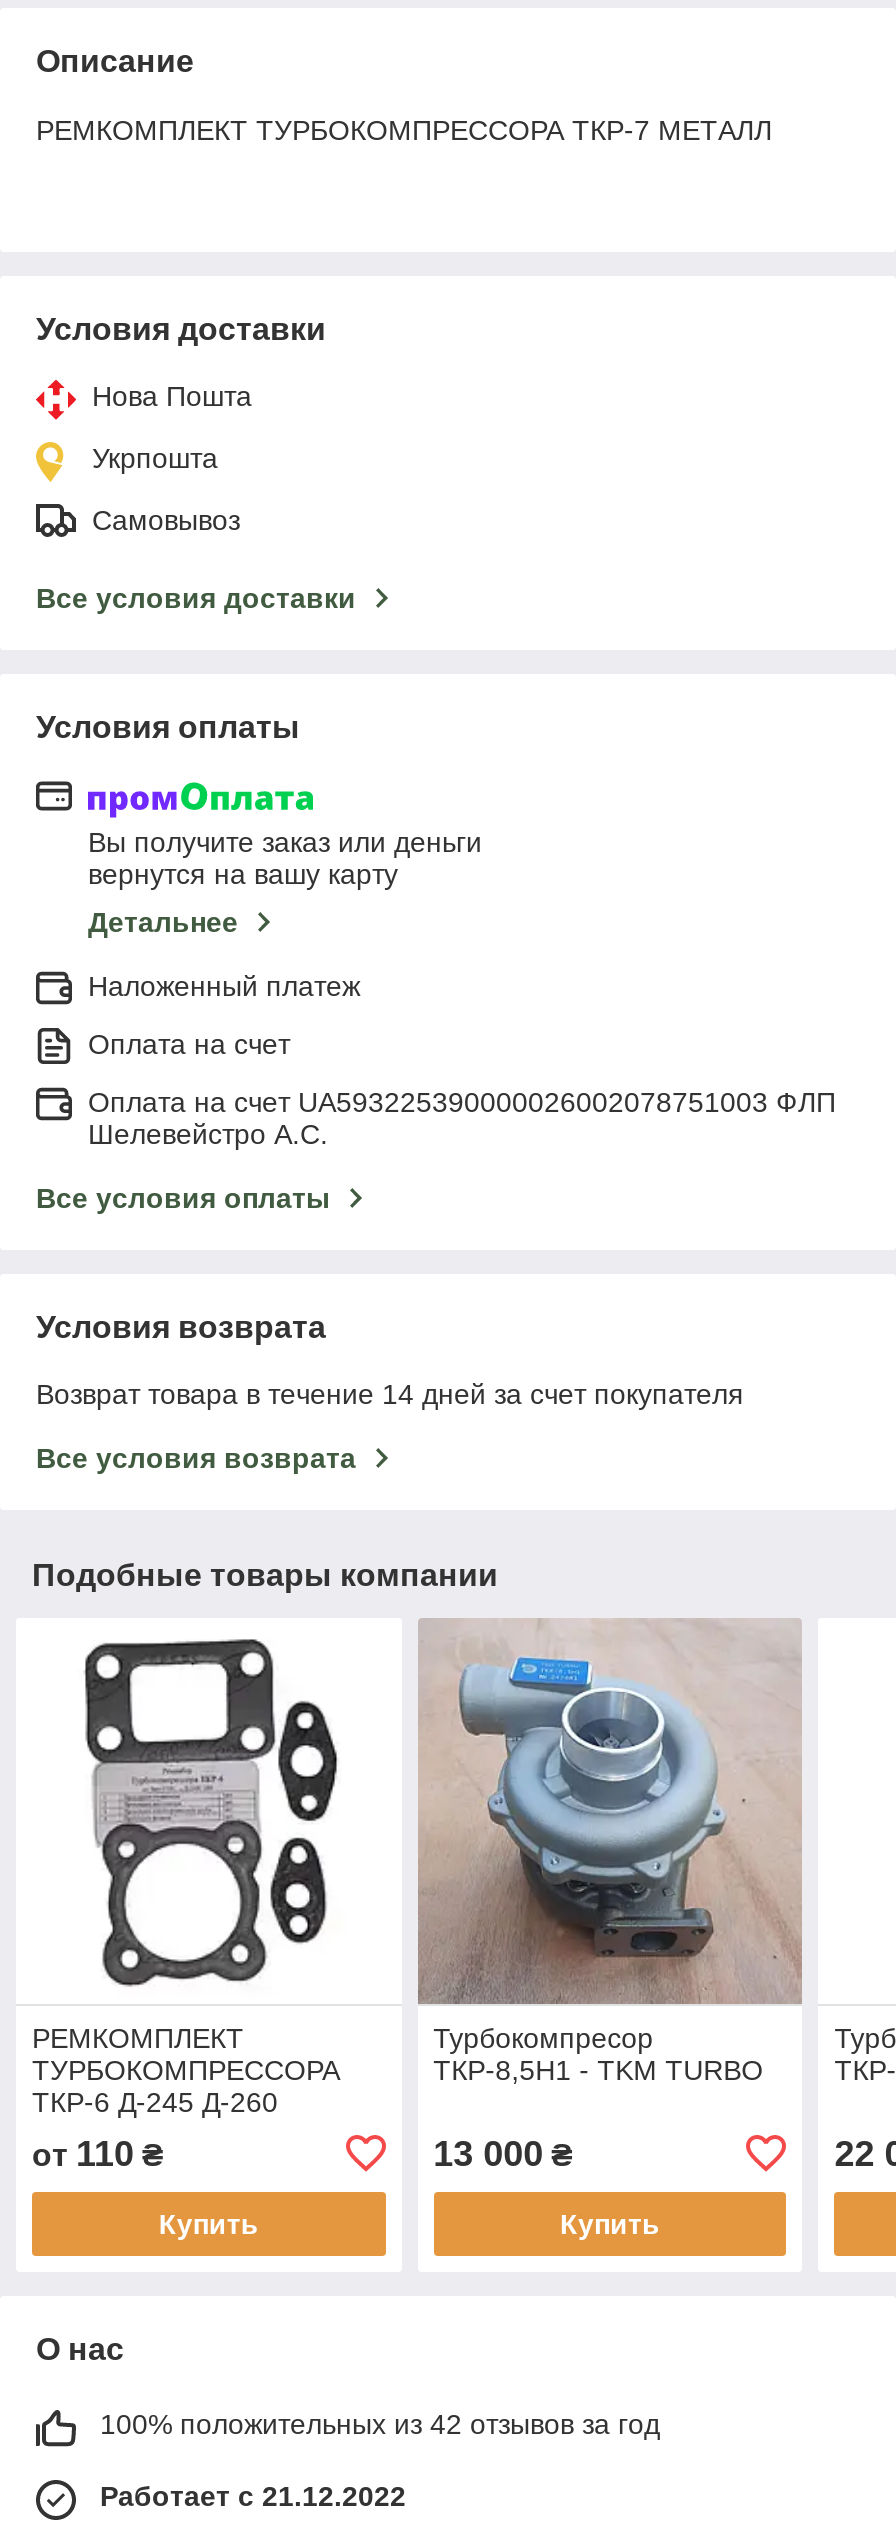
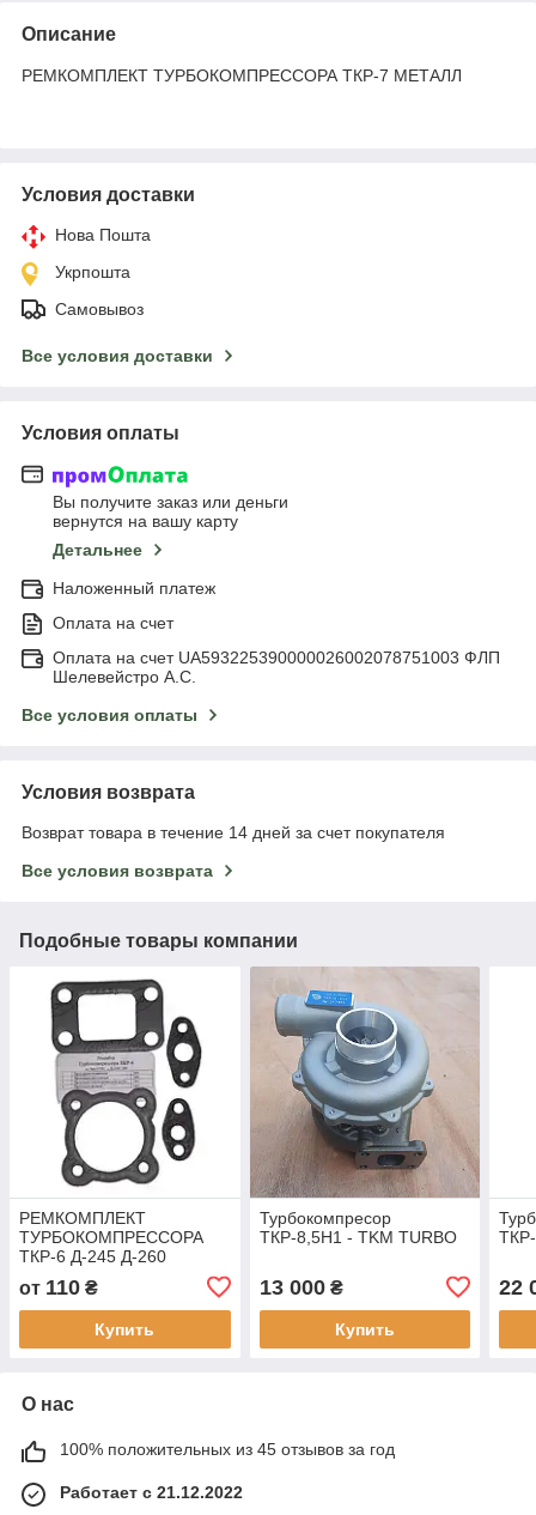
- 100% положительных из 42 отзывов за год
+ 100% положительных из 45 отзывов за год
